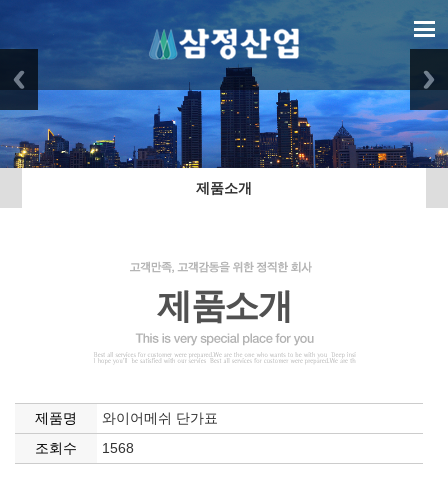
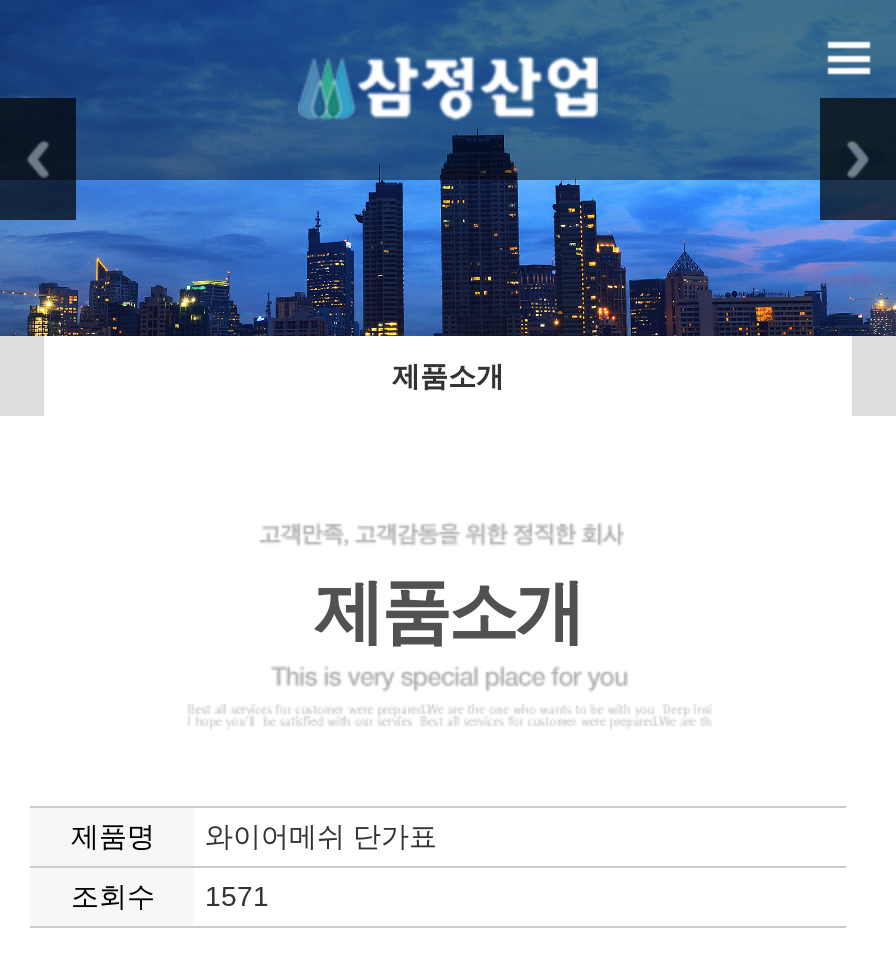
- 조회수 1568
+ 조회수 1571
